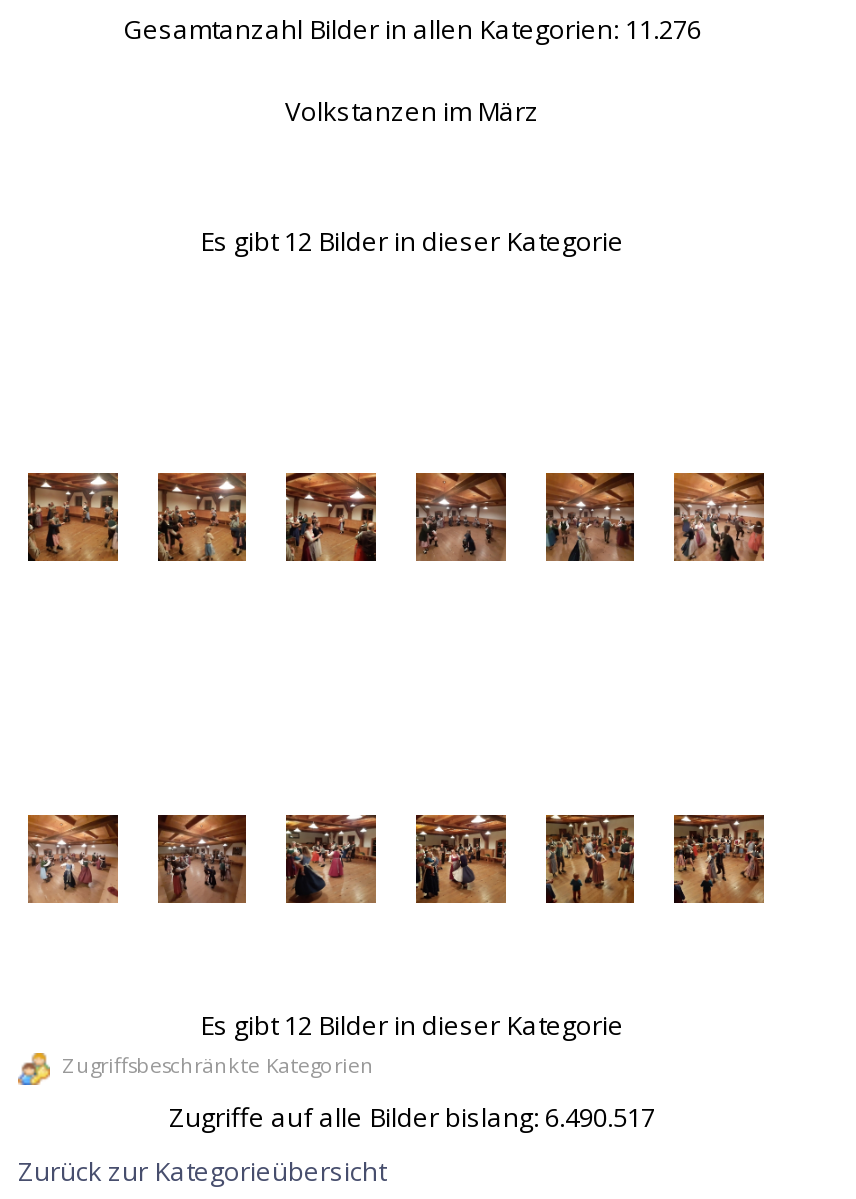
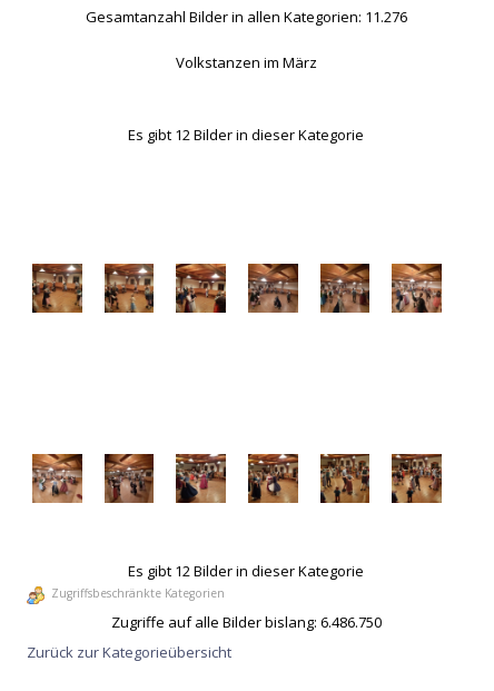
- Zugriffe auf alle Bilder bislang: 6.490.517
+ Zugriffe auf alle Bilder bislang: 6.486.750
